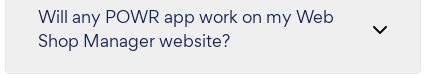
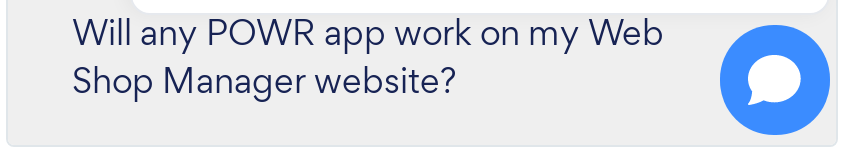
+ [image]
